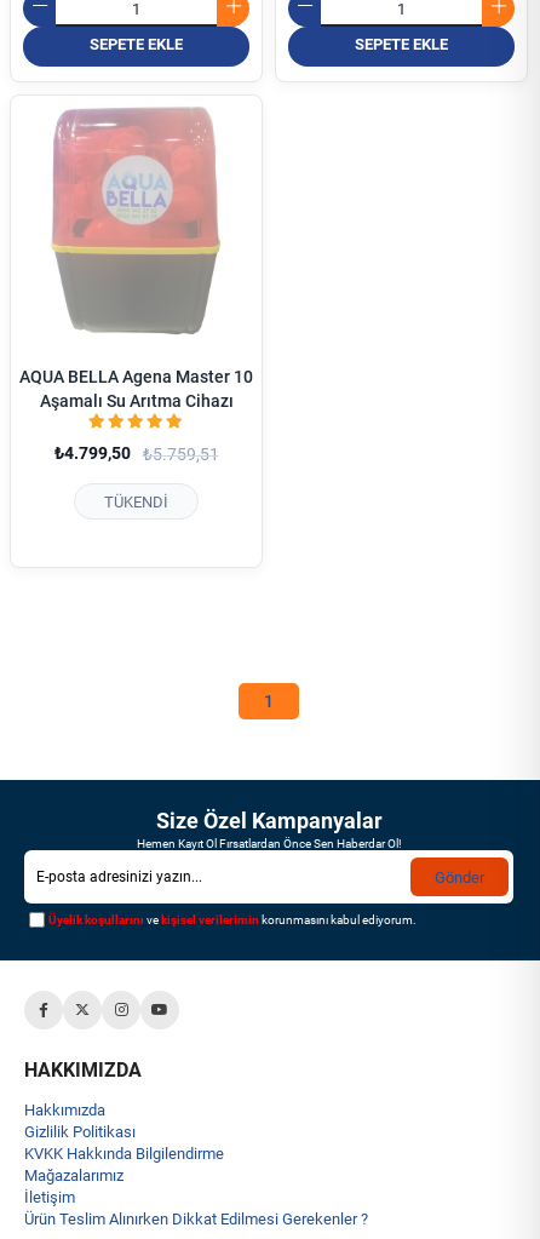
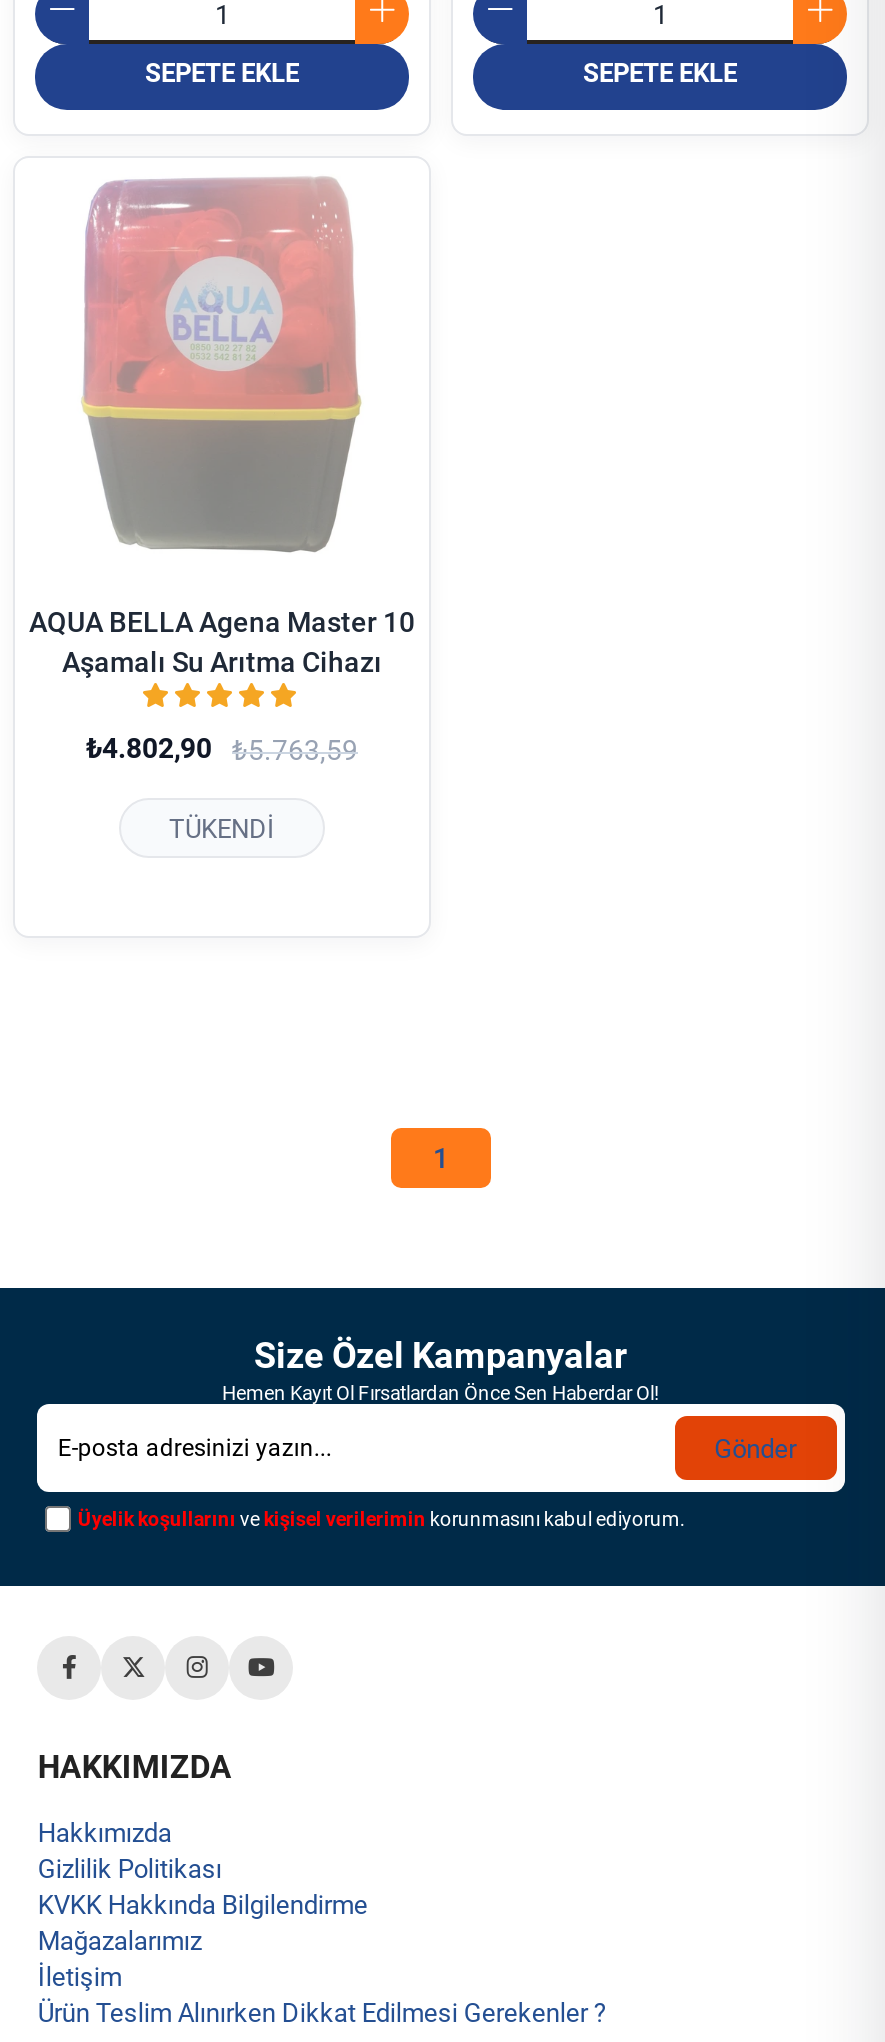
- ₺4.799,50
+ ₺4.802,90

- ₺5.759,51
+ ₺5.763,59
